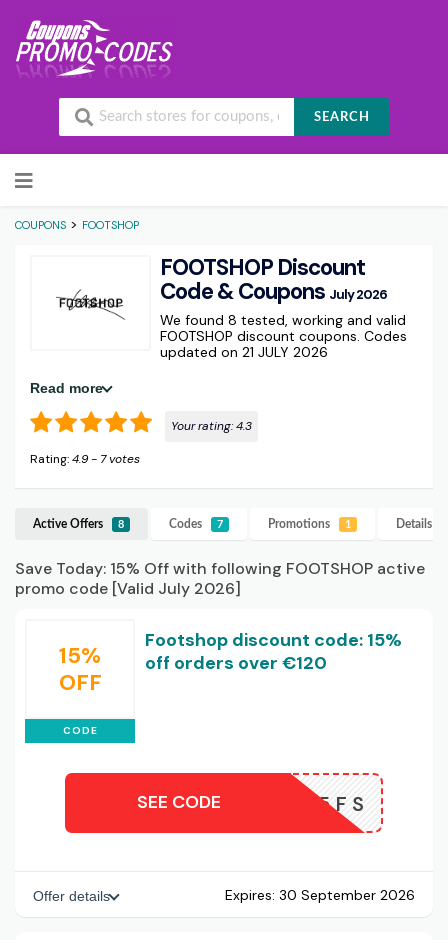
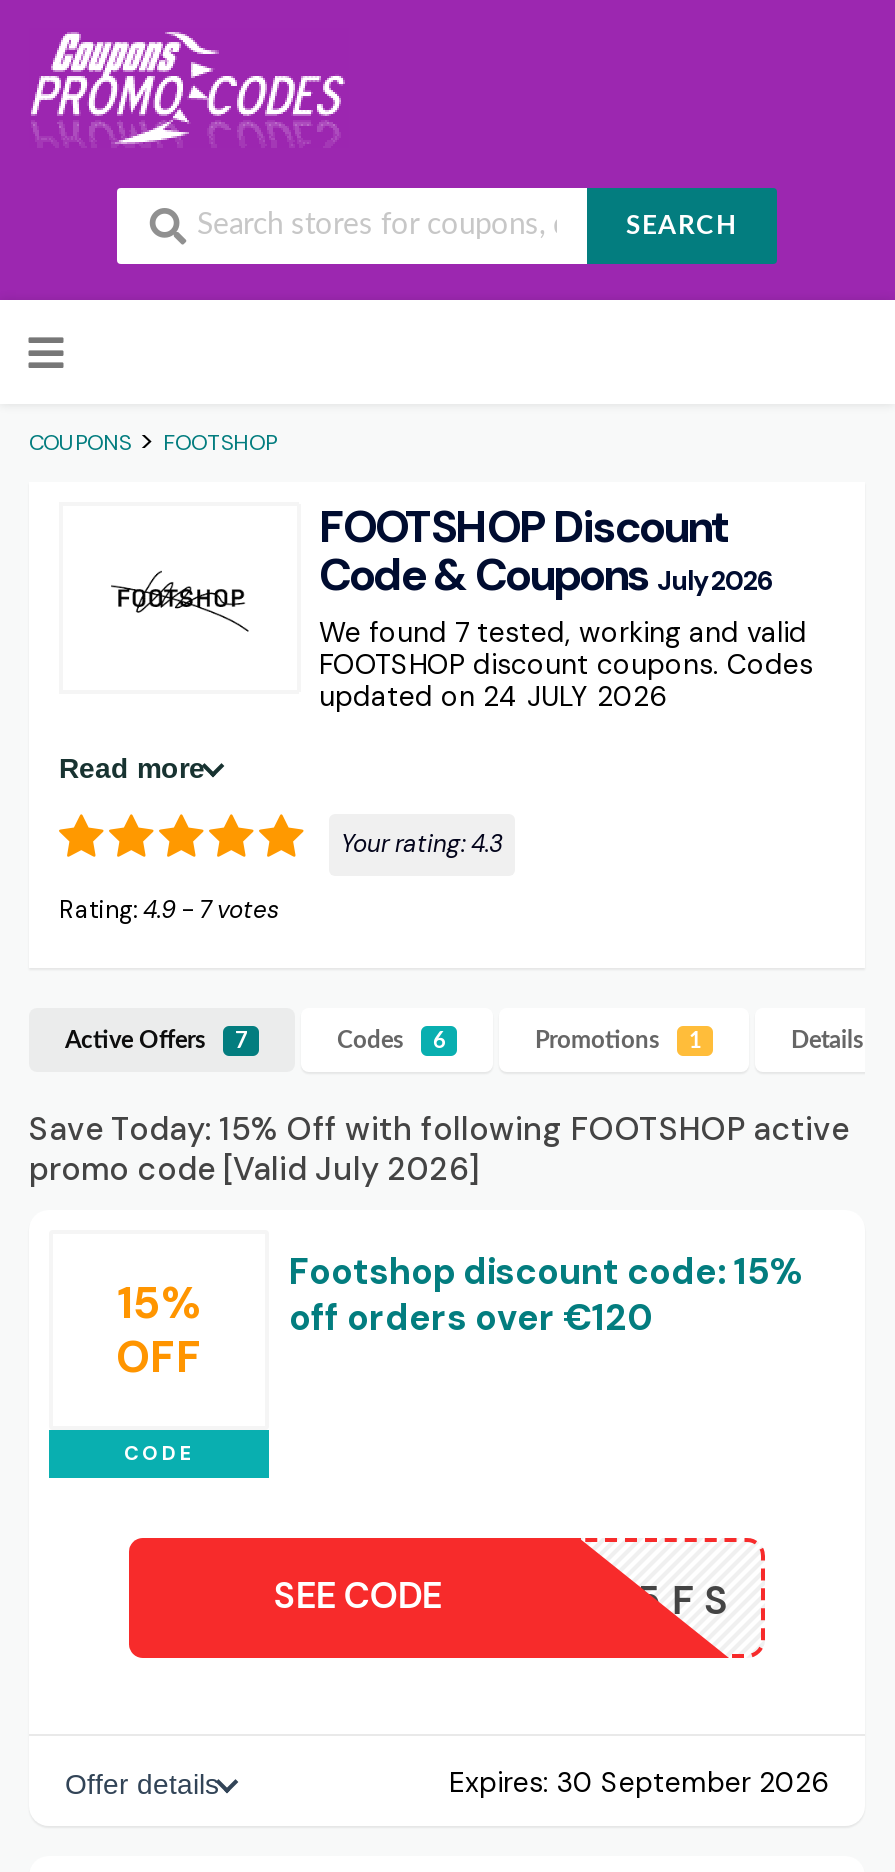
- We found 8 tested, working and valid
+ We found 7 tested, working and valid

- updated on 21 JULY 2026
+ updated on 24 JULY 2026

- Active Offers 8
+ Active Offers 7

- Codes 7
+ Codes 6
